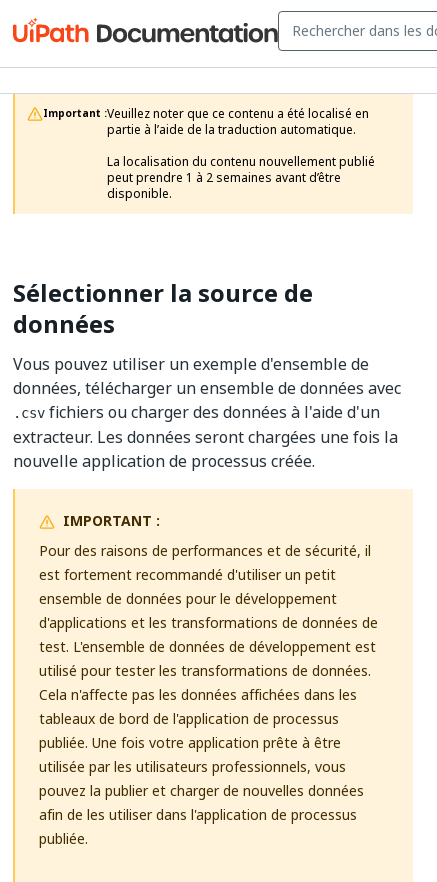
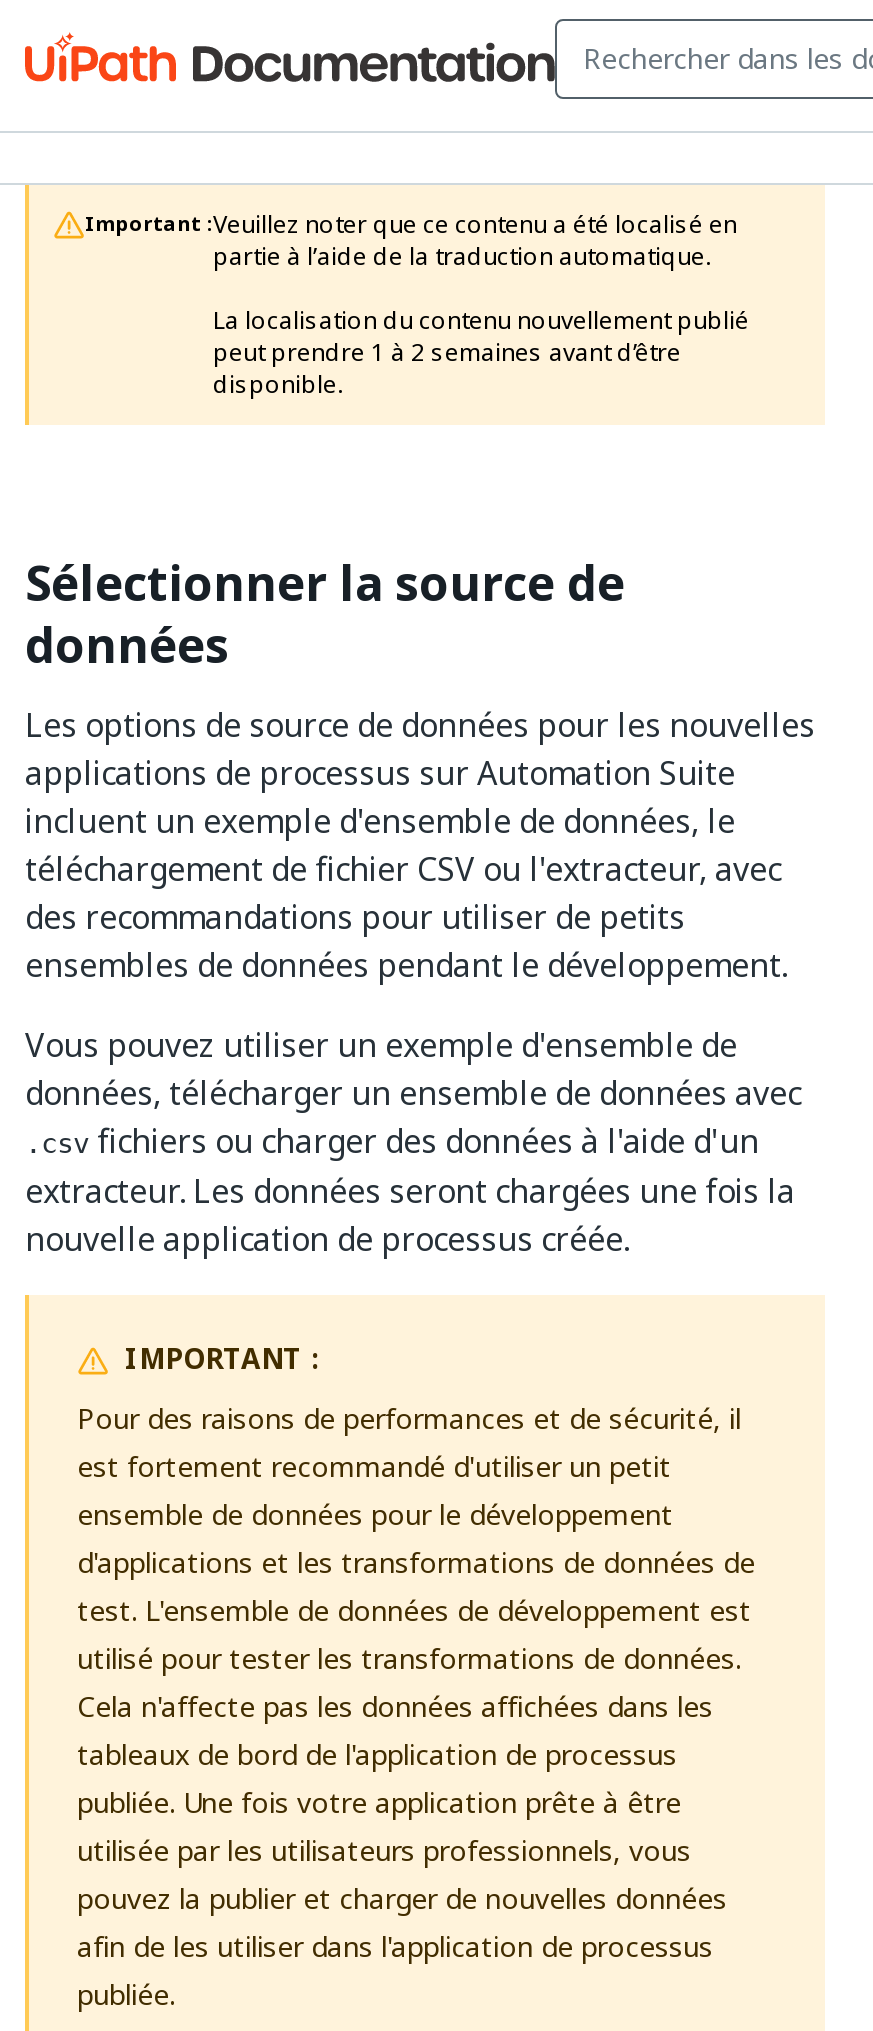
+ Les options de source de données pour les nouvelles
+ applications de processus sur Automation Suite
+ incluent un exemple d'ensemble de données, le
+ téléchargement de fichier CSV ou l'extracteur, avec
+ des recommandations pour utiliser de petits
+ ensembles de données pendant le développement.
